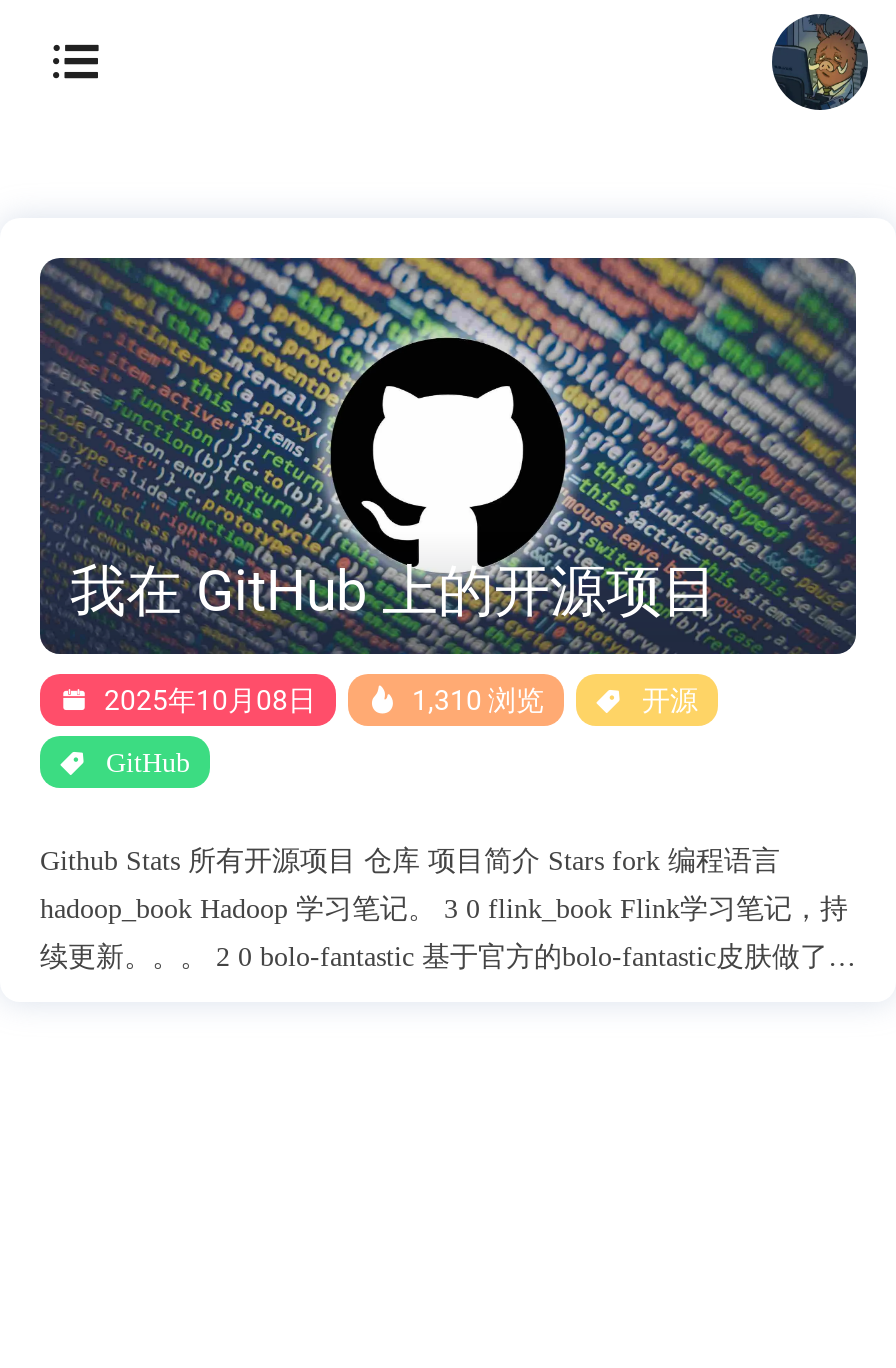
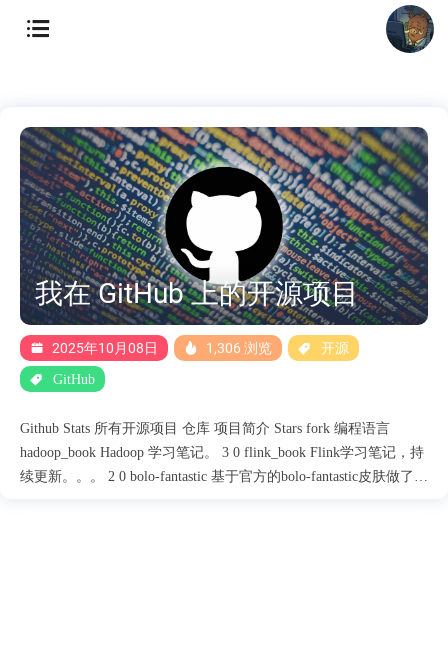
- 1,310 浏览
+ 1,306 浏览
